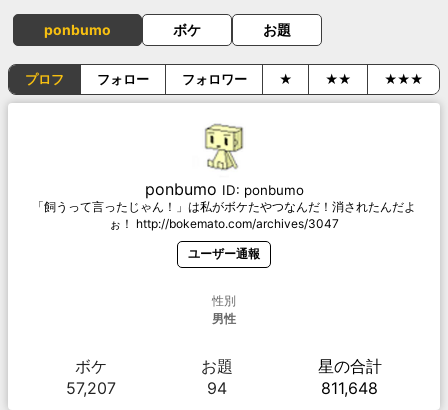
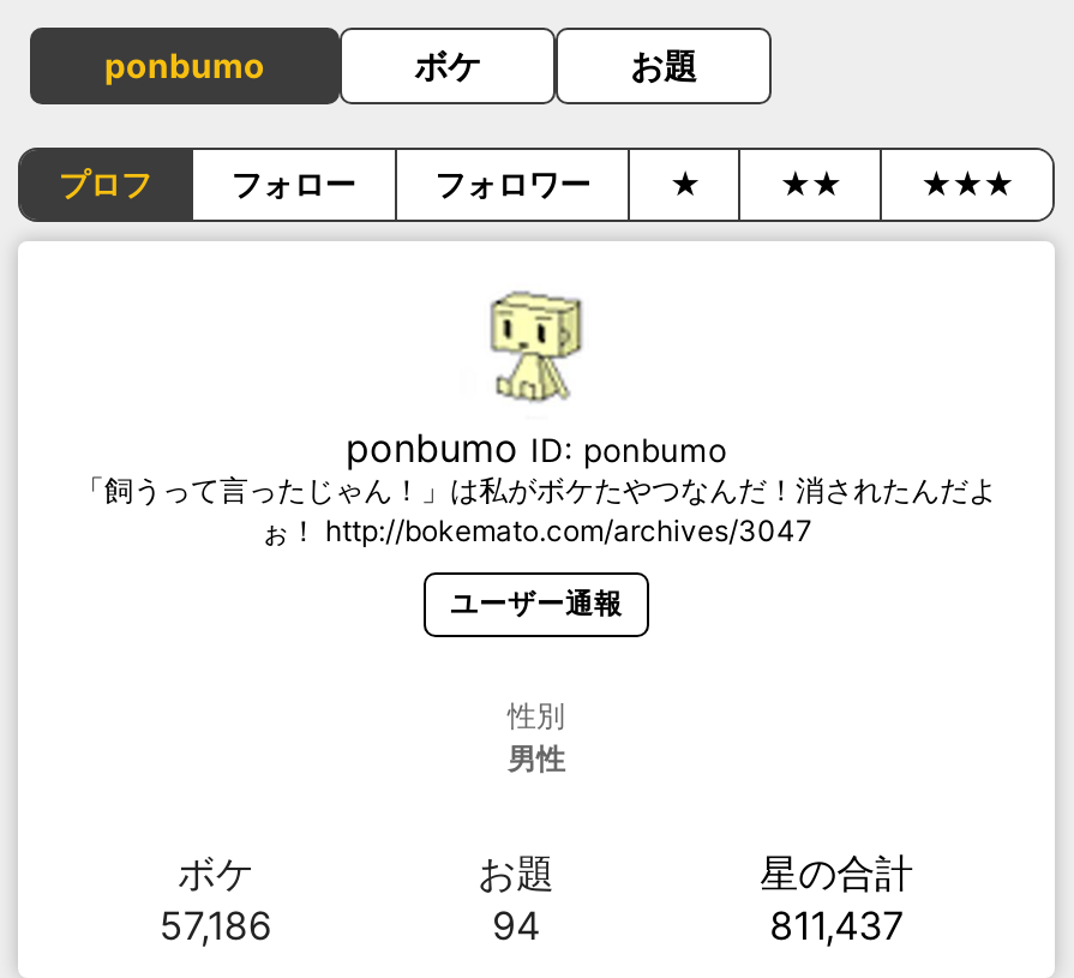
- 57,207
+ 57,186

- 811,648
+ 811,437
